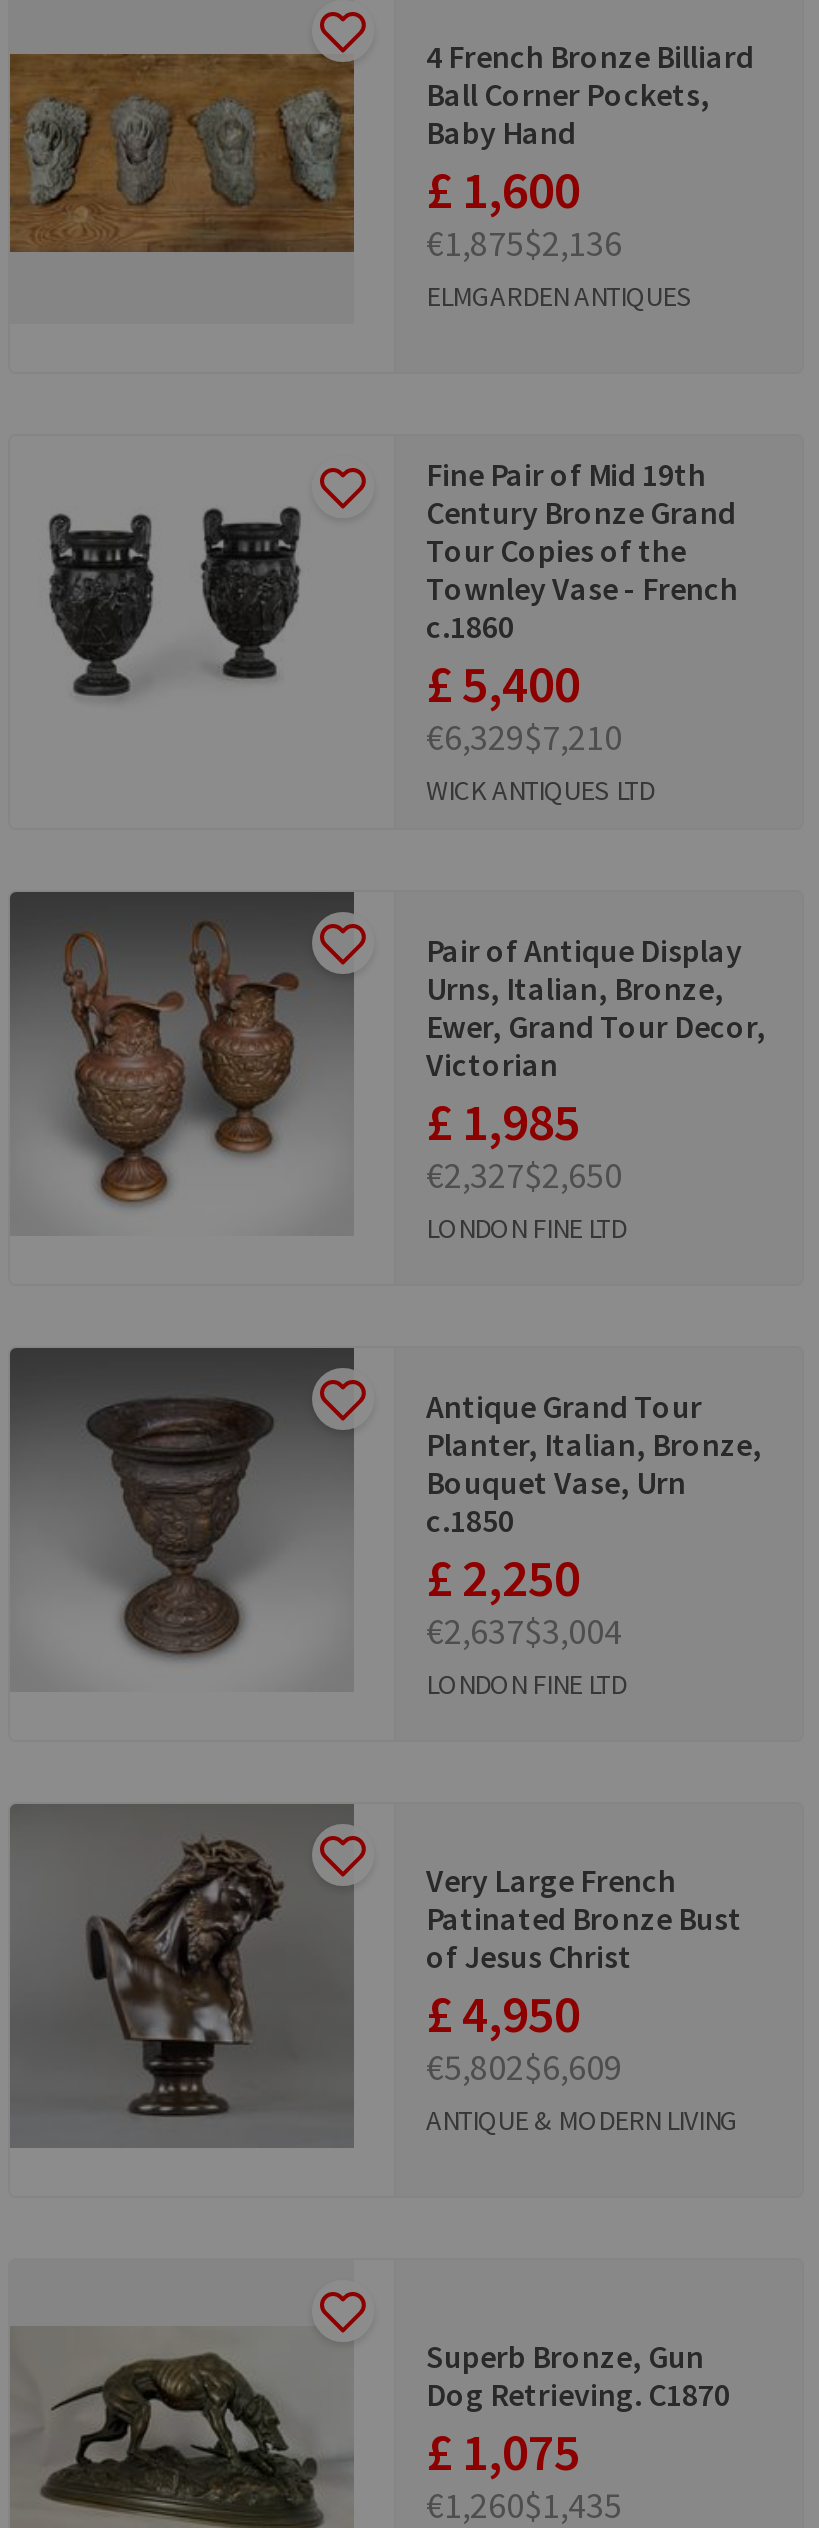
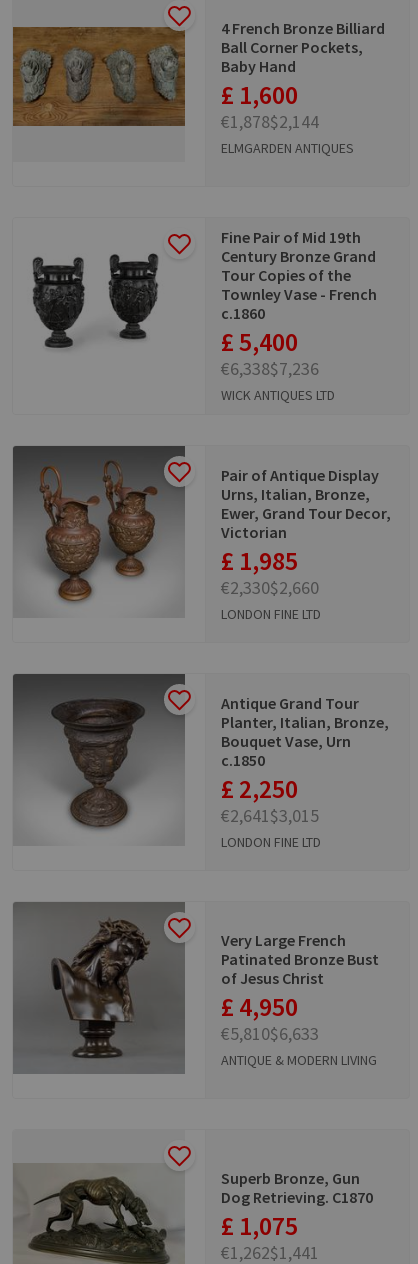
- €1,875$2,136
+ €1,878$2,144

- €6,329$7,210
+ €6,338$7,236

- €2,327$2,650
+ €2,330$2,660

- €2,637$3,004
+ €2,641$3,015

- €5,802$6,609
+ €5,810$6,633

- €1,260$1,435
+ €1,262$1,441
